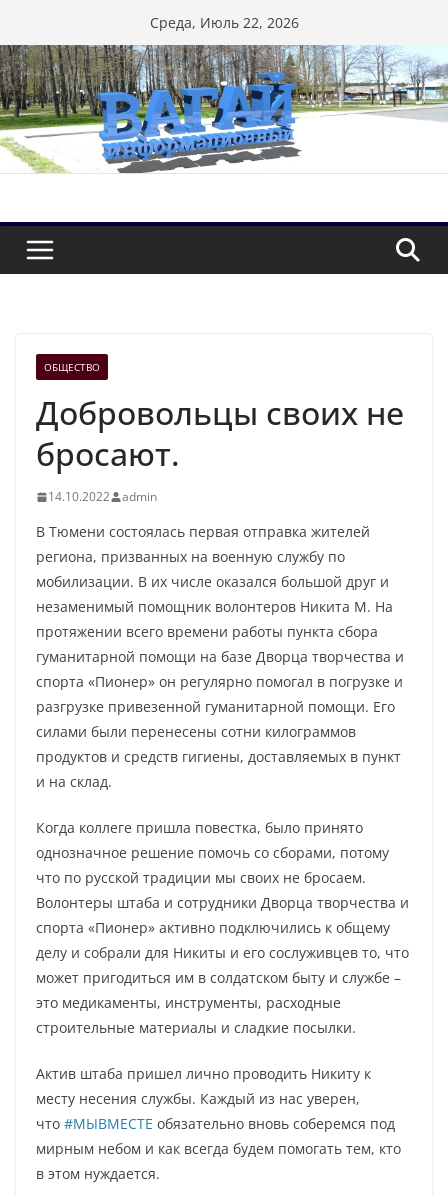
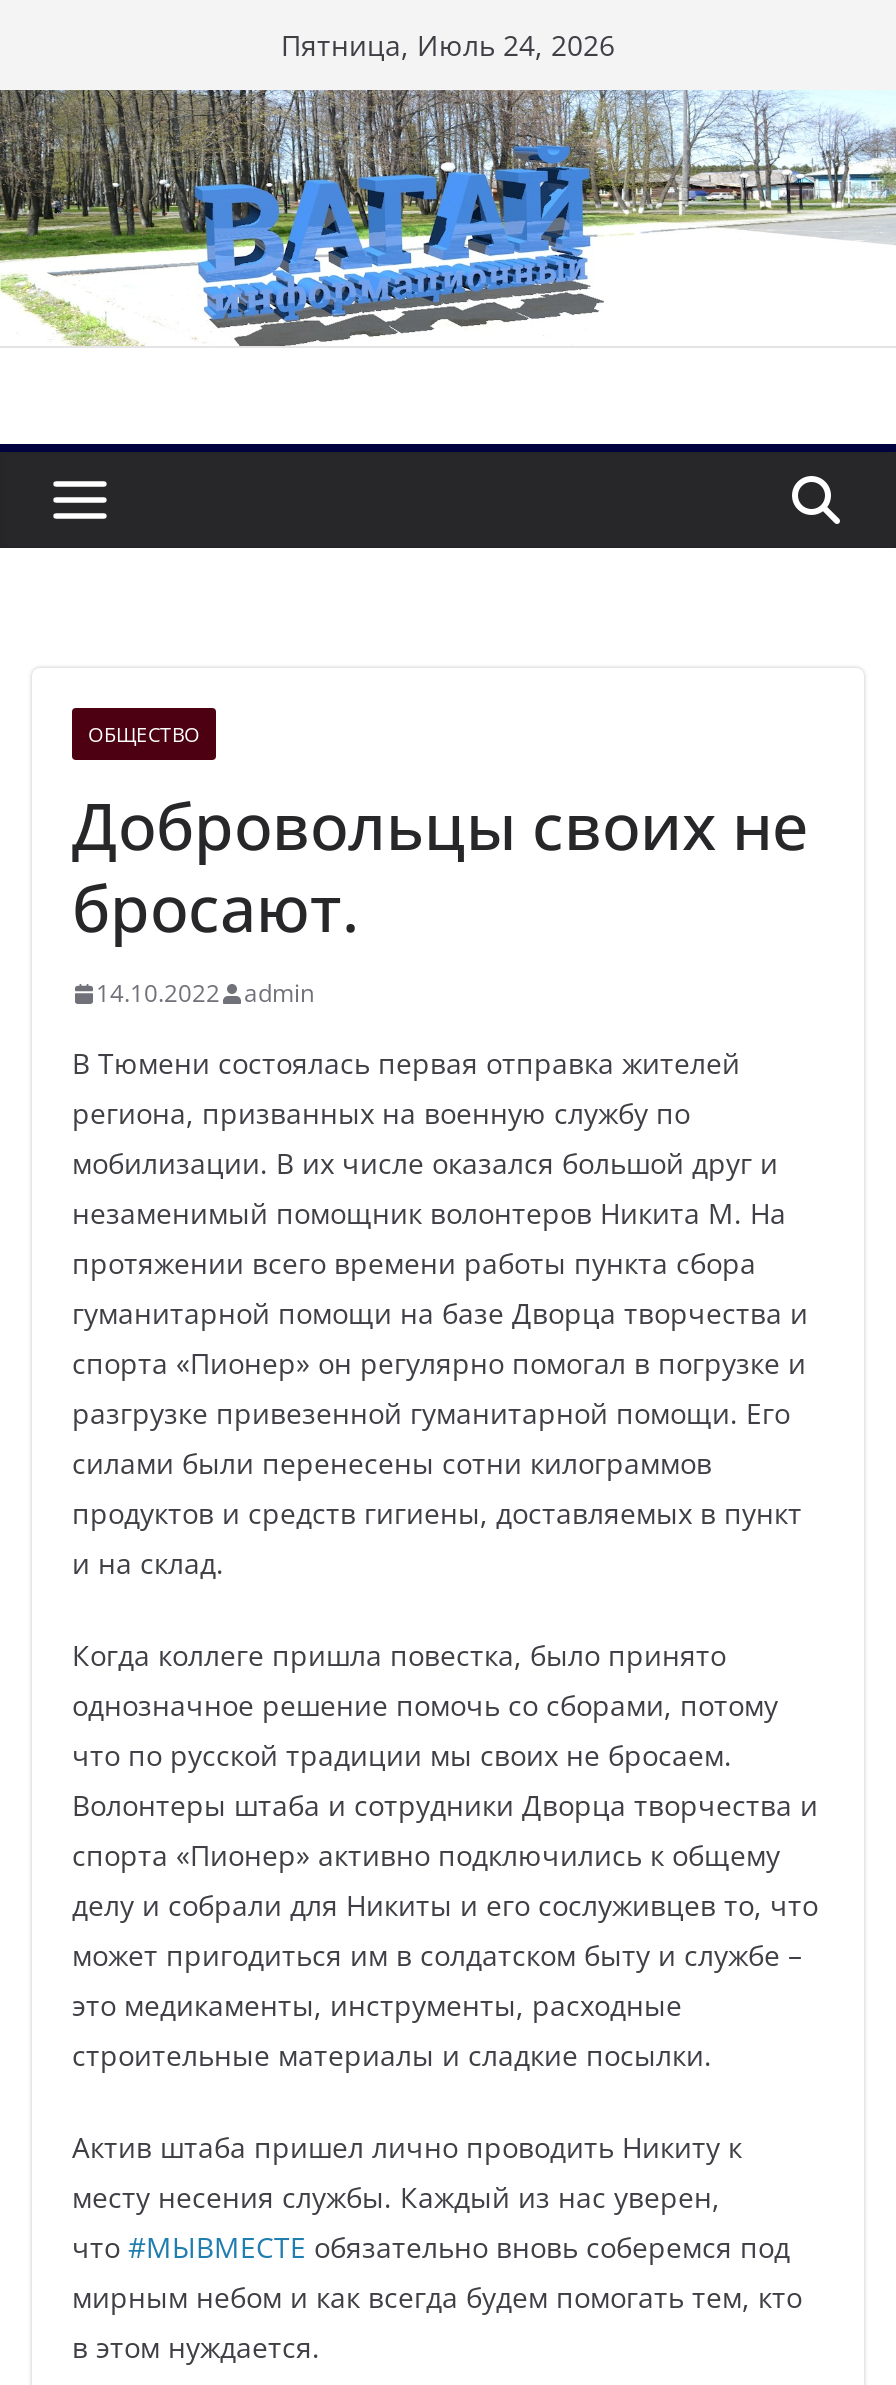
- Среда, Июль 22, 2026
+ Пятница, Июль 24, 2026
